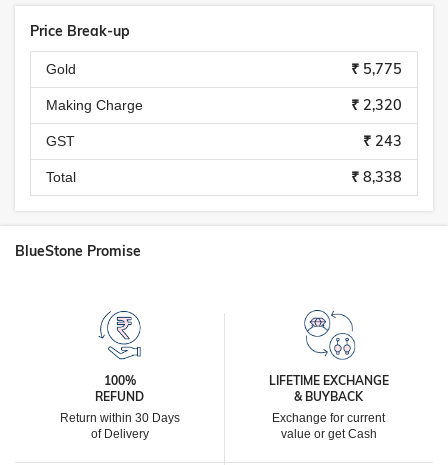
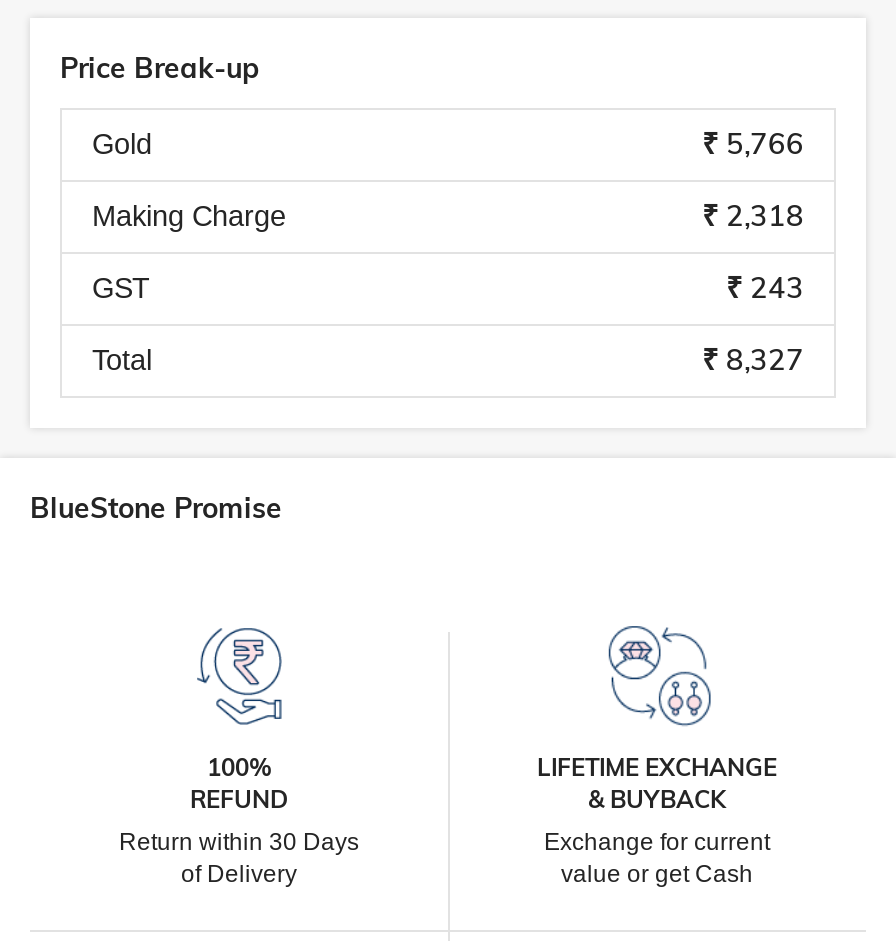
- ₹ 5,775
+ ₹ 5,766

- ₹ 2,320
+ ₹ 2,318

- ₹ 8,338
+ ₹ 8,327
